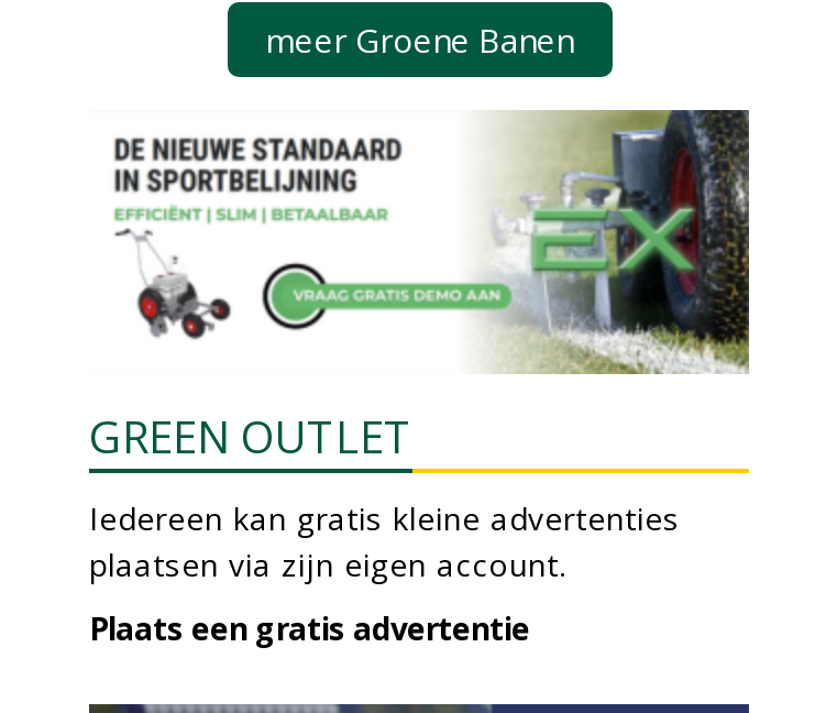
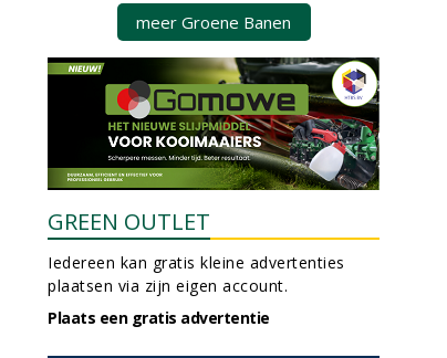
- [image]
+ [image]
